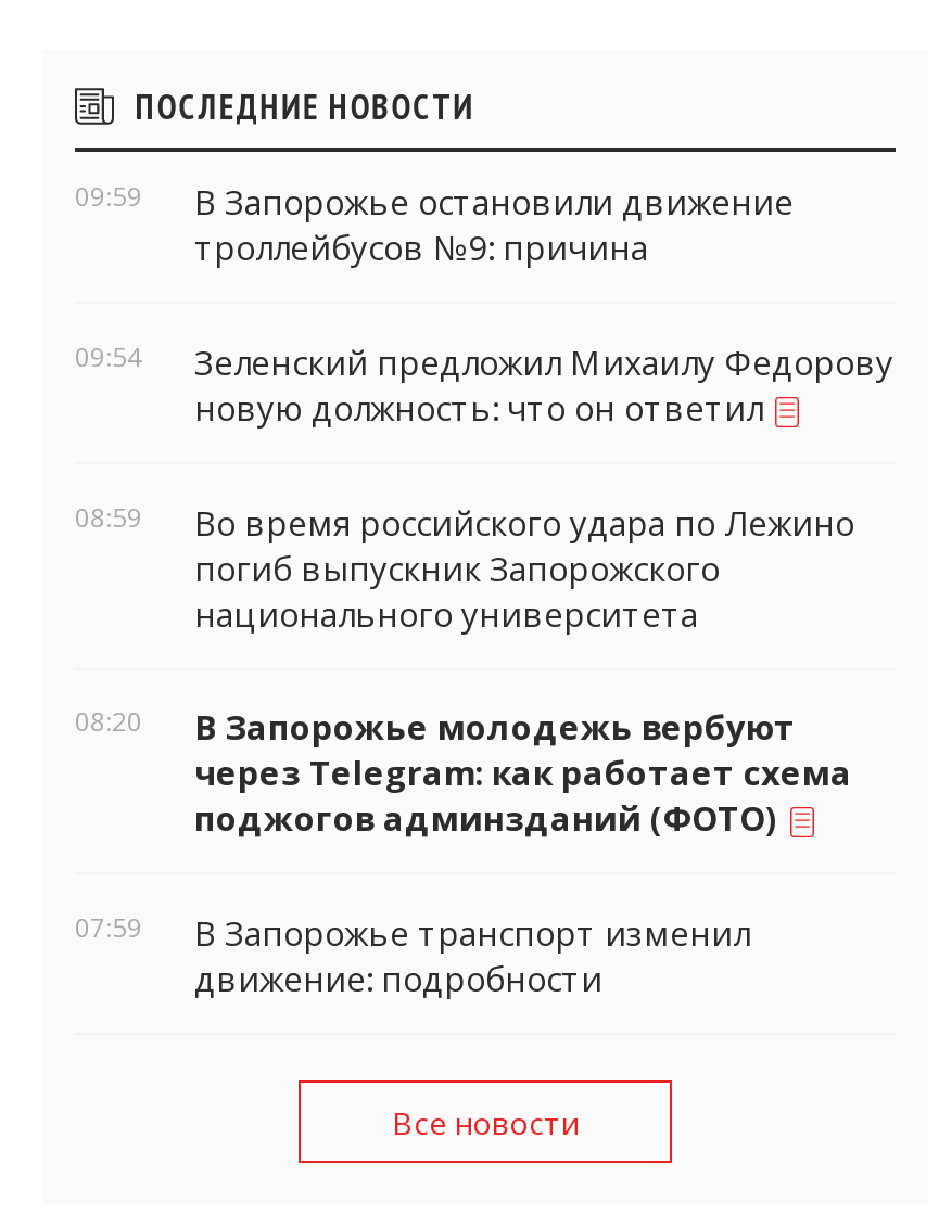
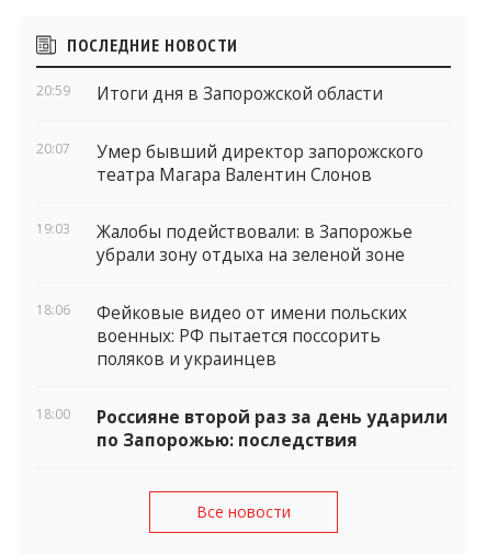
- 09:59
- В Запорожье остановили движение
- троллейбусов №9: причина
+ 20:59
+ Итоги дня в Запорожской области

- 09:54
- Зеленский предложил Михаилу Федорову
- новую должность: что он ответил
+ 20:07
+ Умер бывший директор запорожского
+ театра Магара Валентин Слонов

- 08:59
- Во время российского удара по Лежино
- погиб выпускник Запорожского
- национального университета
+ 19:03
+ Жалобы подействовали: в Запорожье
+ убрали зону отдыха на зеленой зоне

- 08:20
- В Запорожье молодежь вербуют
- через Telegram: как работает схема
- поджогов админзданий (ФОТО)
+ 18:06
+ Фейковые видео от имени польских
+ военных: РФ пытается поссорить
+ поляков и украинцев

- 07:59
- В Запорожье транспорт изменил
- движение: подробности
+ 18:00
+ Россияне второй раз за день ударили
+ по Запорожью: последствия
